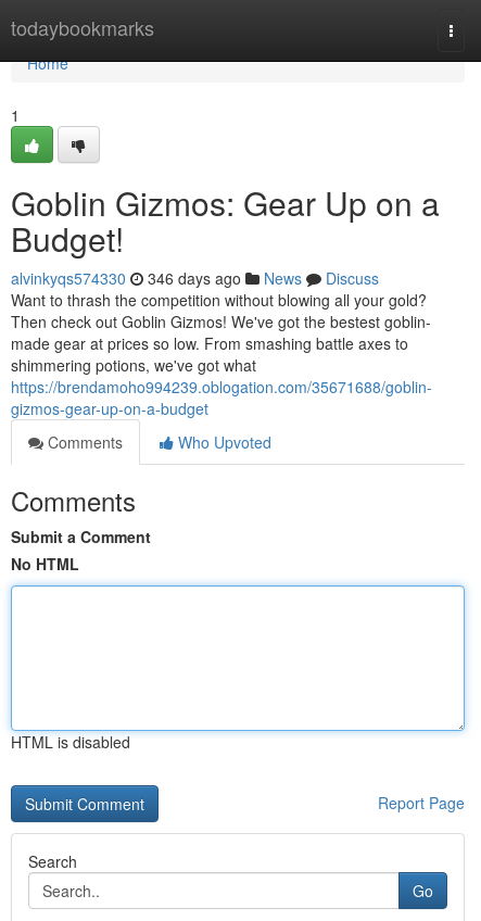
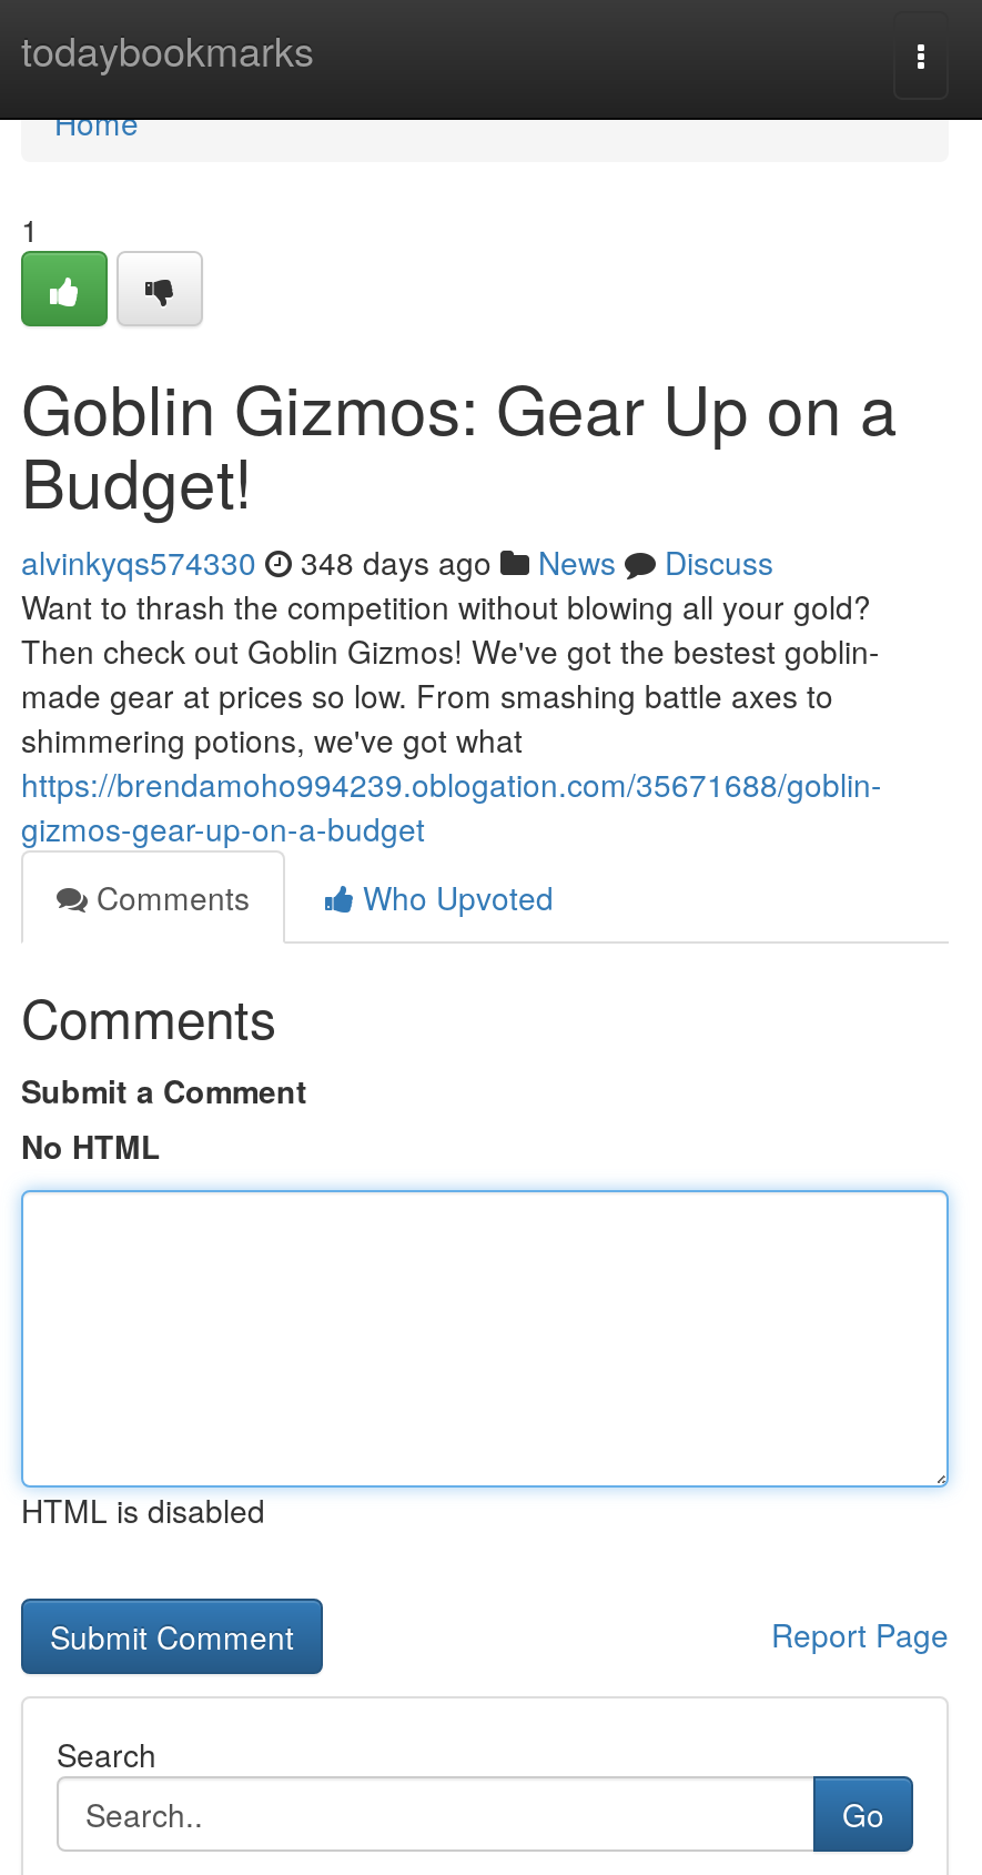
- alvinkyqs574330 346 days ago News Discuss
+ alvinkyqs574330 348 days ago News Discuss
